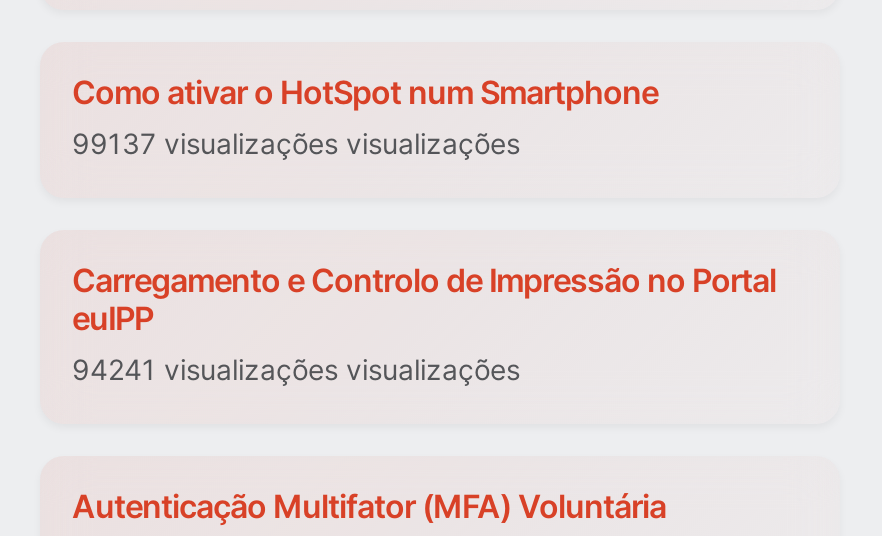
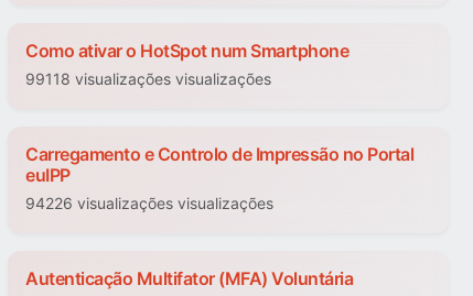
- 99137 visualizações visualizações
+ 99118 visualizações visualizações

- 94241 visualizações visualizações
+ 94226 visualizações visualizações
